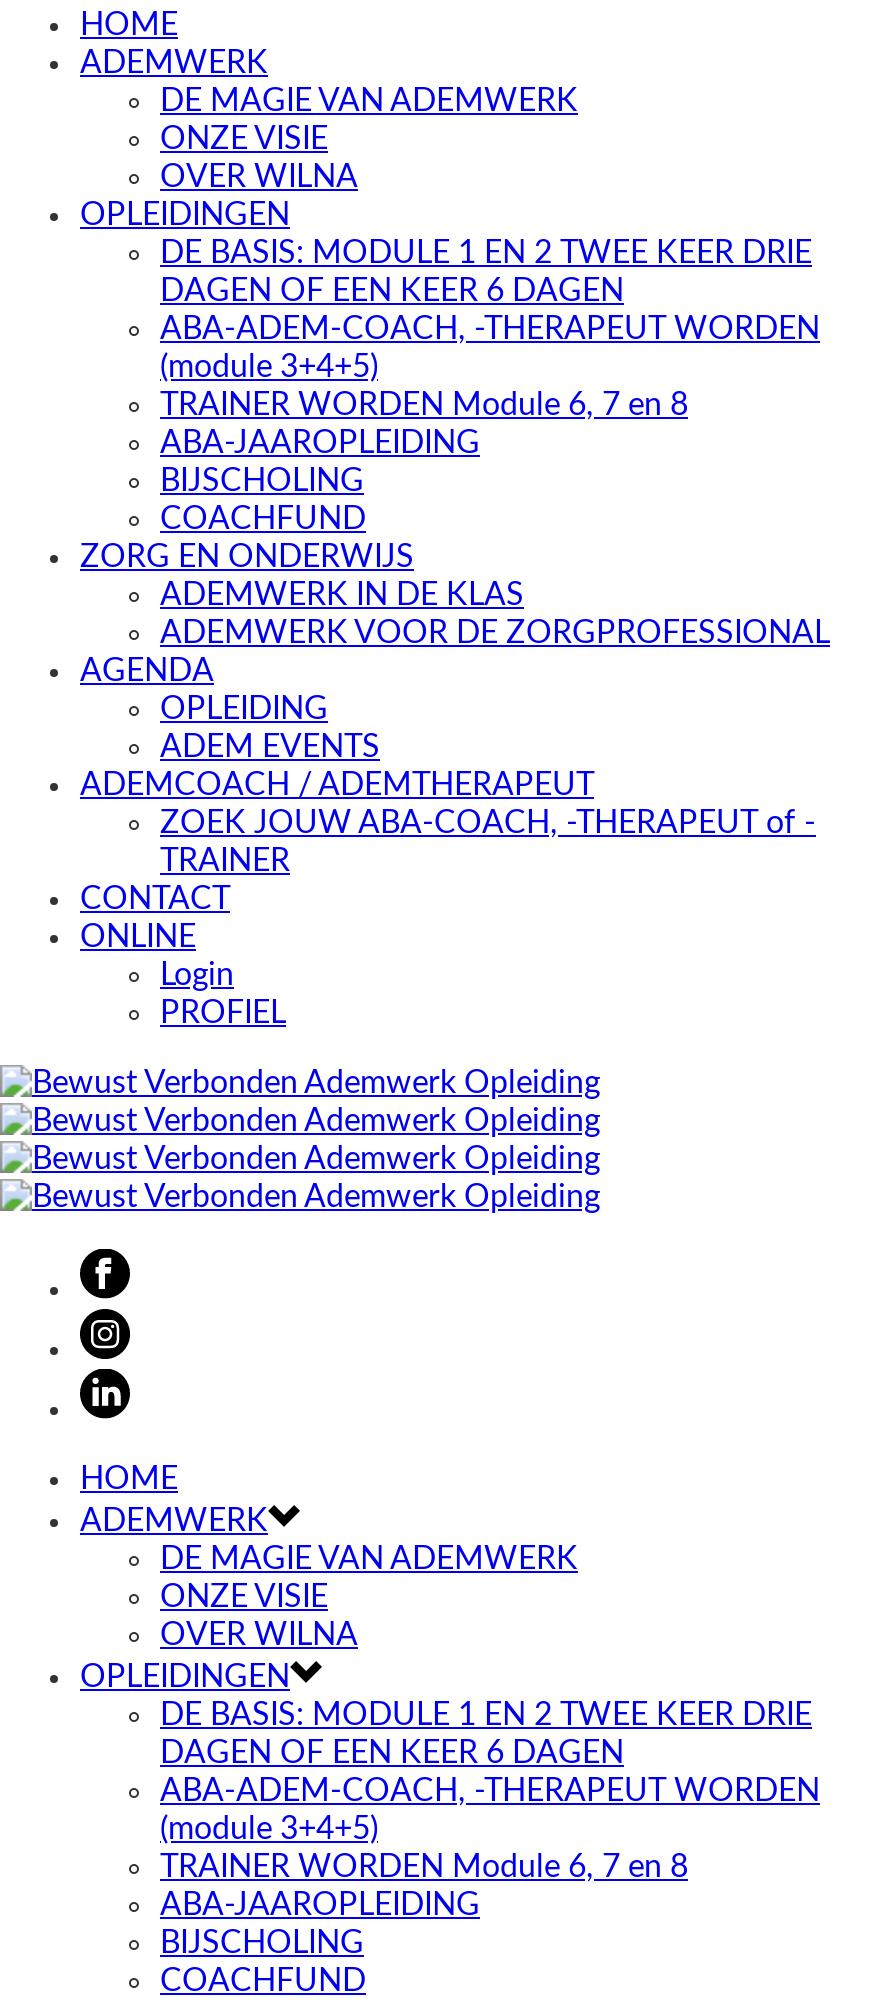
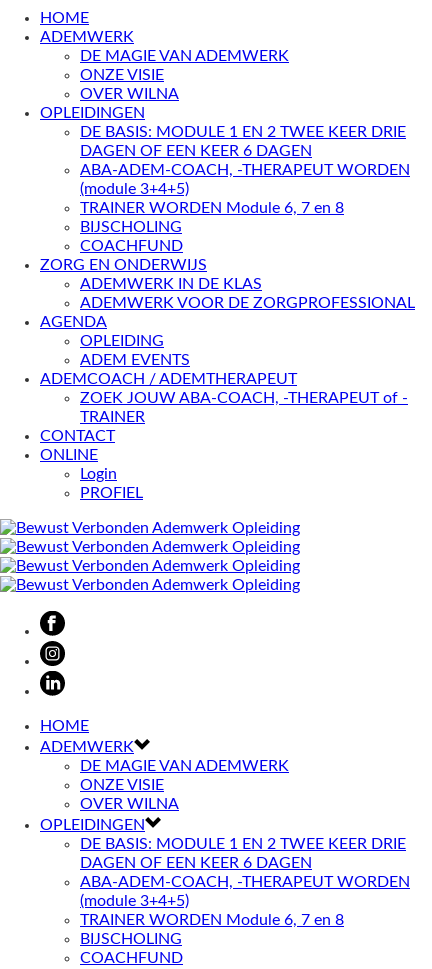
- ABA-JAAROPLEIDING

- ABA-JAAROPLEIDING
